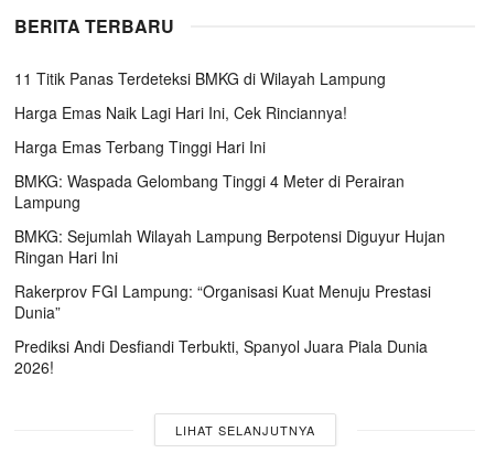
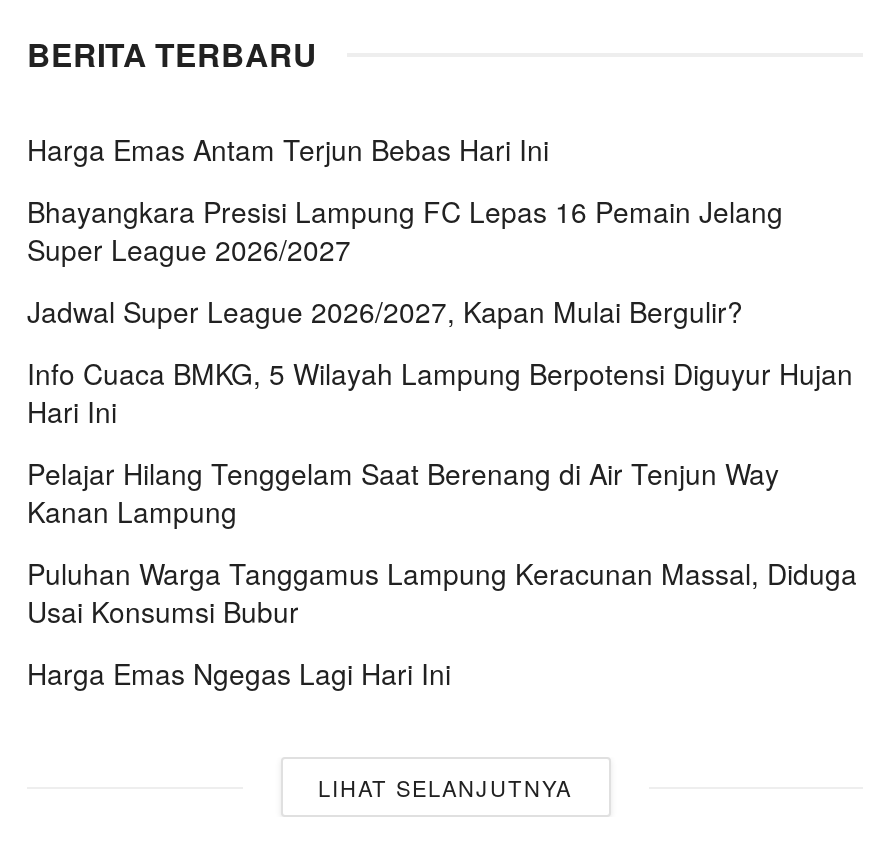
- 11 Titik Panas Terdeteksi BMKG di Wilayah Lampung
+ Harga Emas Antam Terjun Bebas Hari Ini

- Harga Emas Naik Lagi Hari Ini, Cek Rinciannya!
+ Bhayangkara Presisi Lampung FC Lepas 16 Pemain Jelang
+ Super League 2026/2027

- Harga Emas Terbang Tinggi Hari Ini
+ Jadwal Super League 2026/2027, Kapan Mulai Bergulir?

- BMKG: Waspada Gelombang Tinggi 4 Meter di Perairan
- Lampung
+ Info Cuaca BMKG, 5 Wilayah Lampung Berpotensi Diguyur Hujan
+ Hari Ini

- BMKG: Sejumlah Wilayah Lampung Berpotensi Diguyur Hujan
- Ringan Hari Ini
+ Pelajar Hilang Tenggelam Saat Berenang di Air Tenjun Way
+ Kanan Lampung

- Rakerprov FGI Lampung: “Organisasi Kuat Menuju Prestasi
- Dunia”
+ Puluhan Warga Tanggamus Lampung Keracunan Massal, Diduga
+ Usai Konsumsi Bubur

- Prediksi Andi Desfiandi Terbukti, Spanyol Juara Piala Dunia
- 2026!
+ Harga Emas Ngegas Lagi Hari Ini
